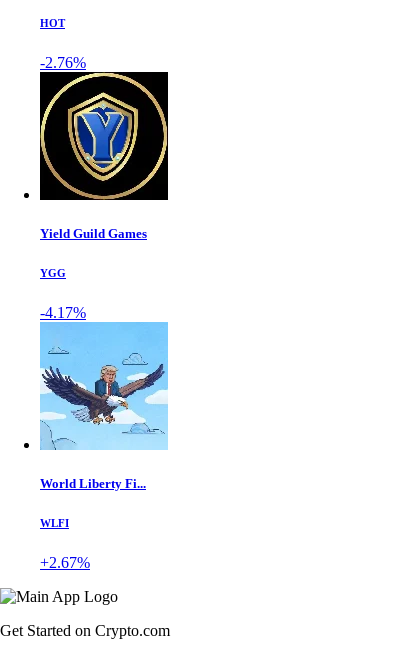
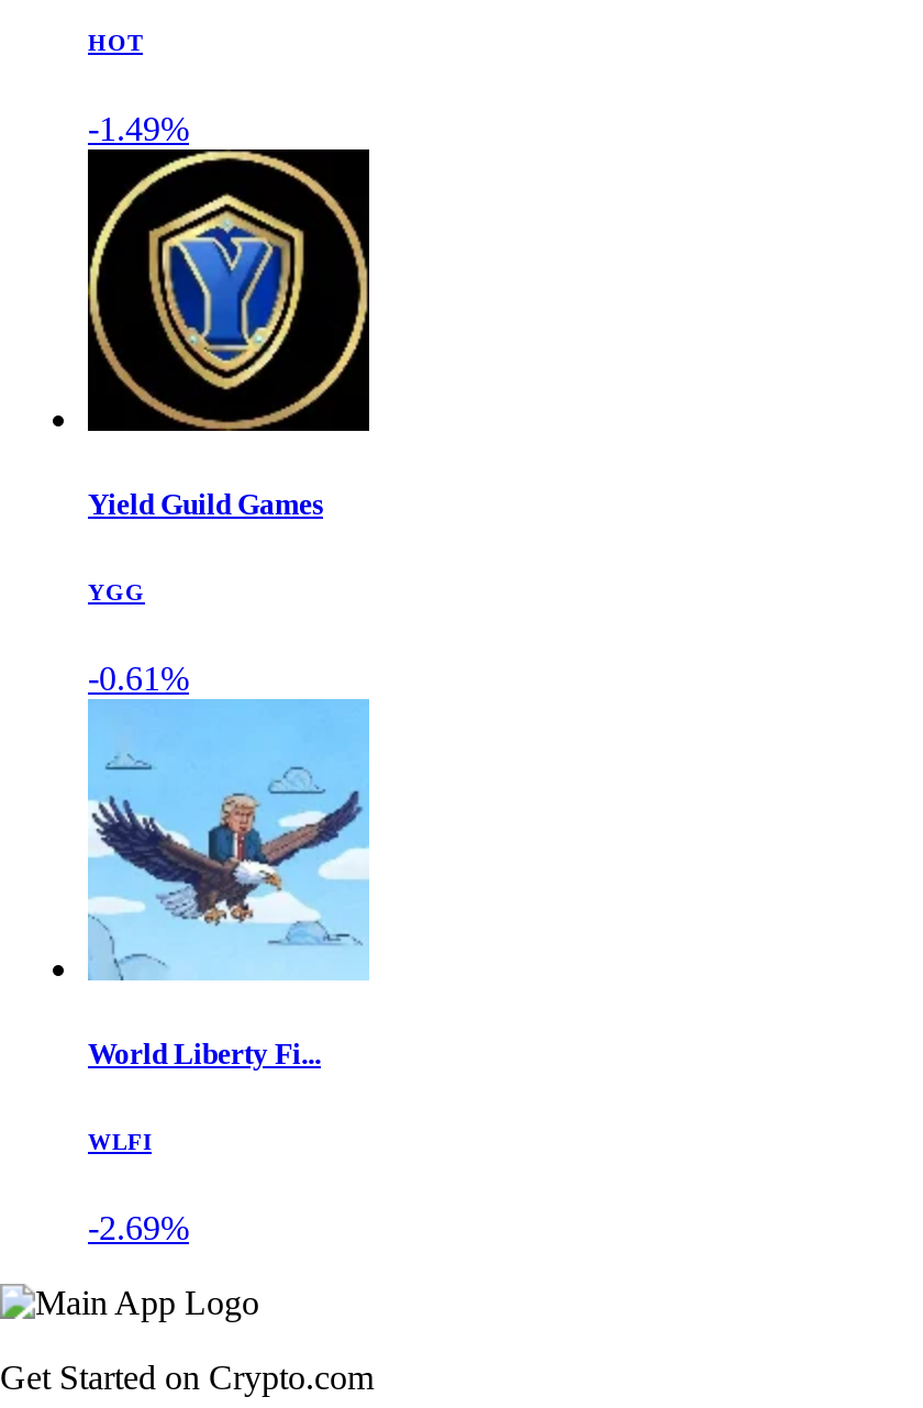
- -2.76%
+ -1.49%

- -4.17%
+ -0.61%

- +2.67%
+ -2.69%
